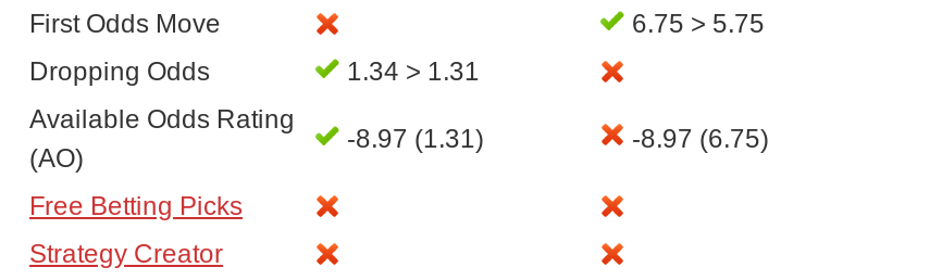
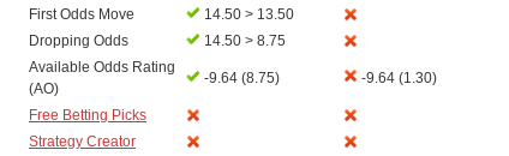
- 6.75 > 5.75
+ 14.50 > 13.50

- 1.34 > 1.31
+ 14.50 > 8.75

- -8.97 (1.31)
+ -9.64 (8.75)

- -8.97 (6.75)
+ -9.64 (1.30)
